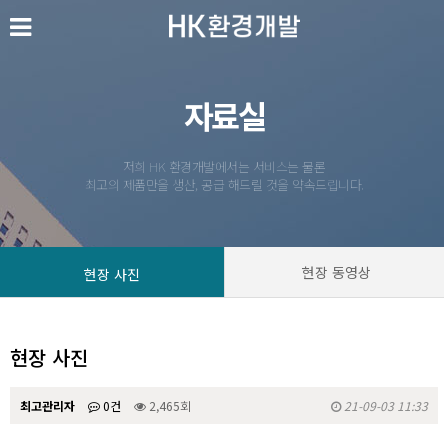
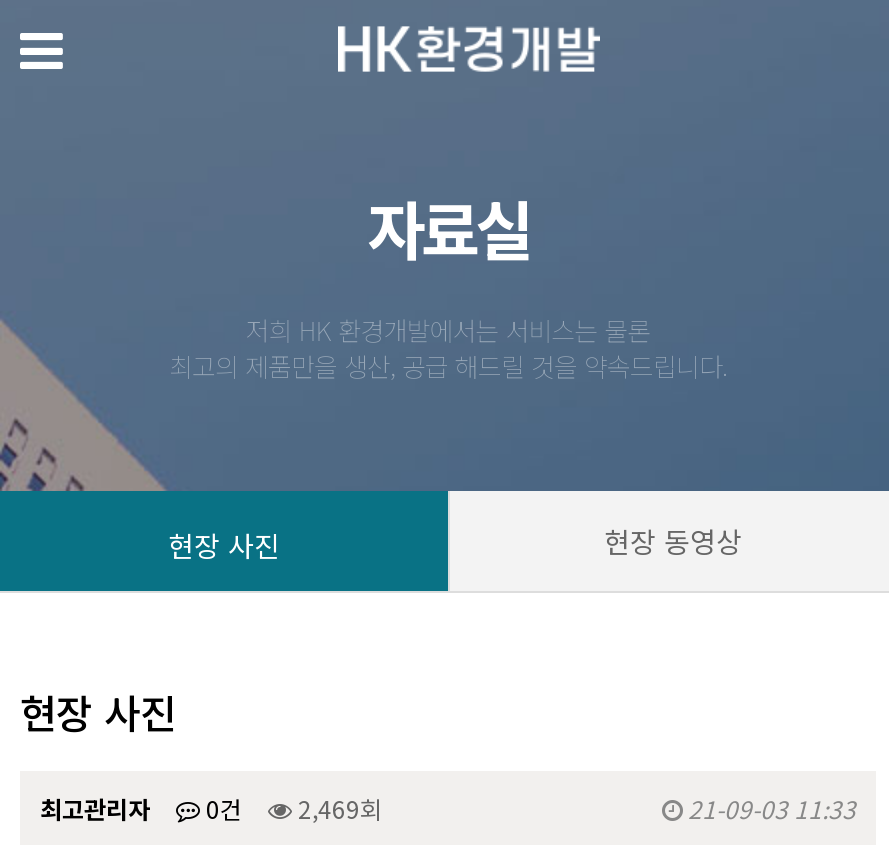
- 최고관리자 0건 2,465회
+ 최고관리자 0건 2,469회
